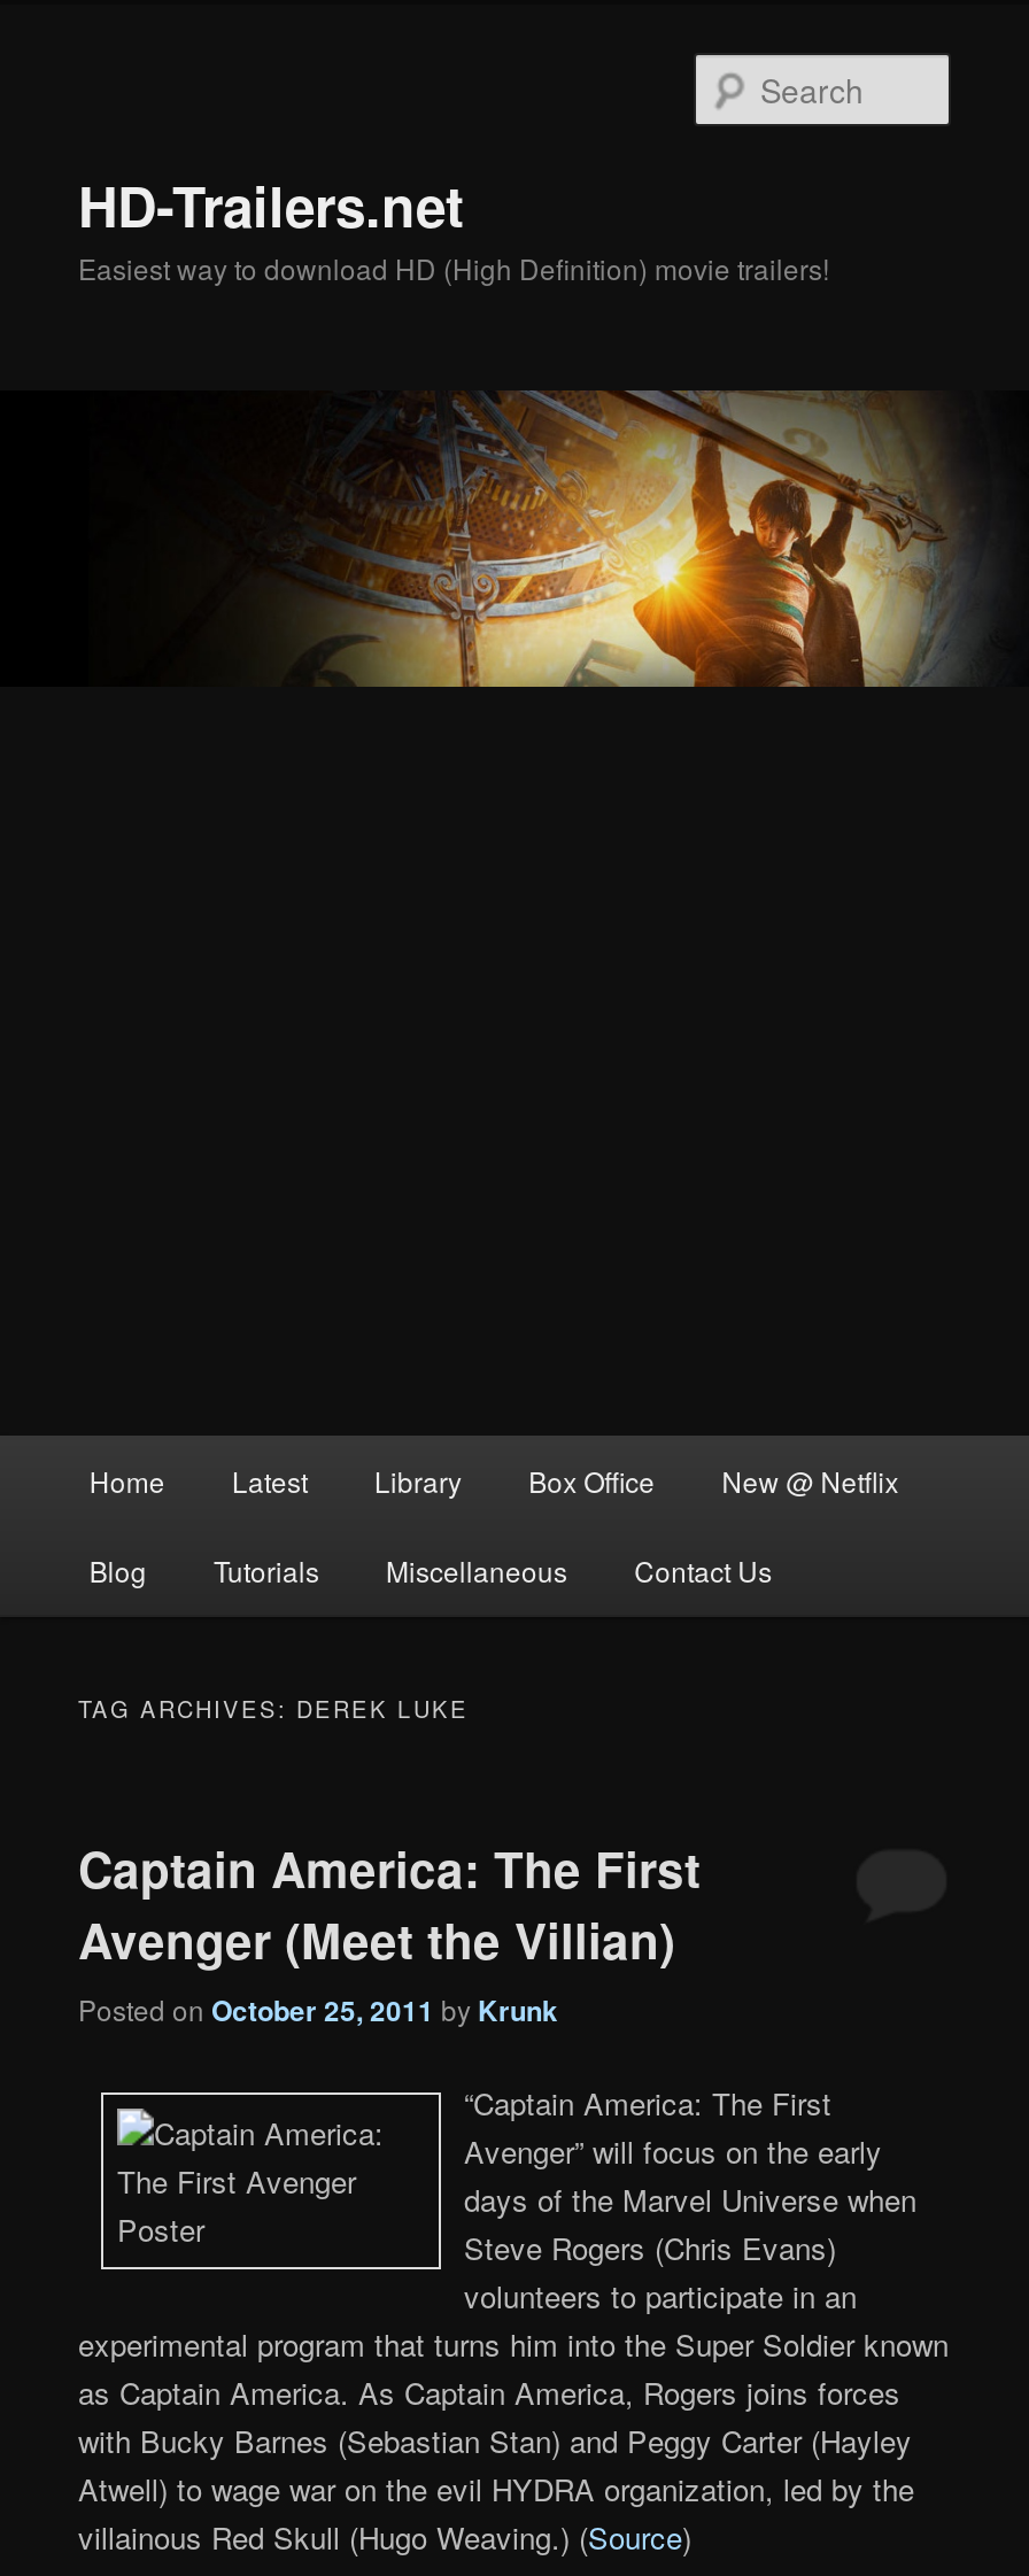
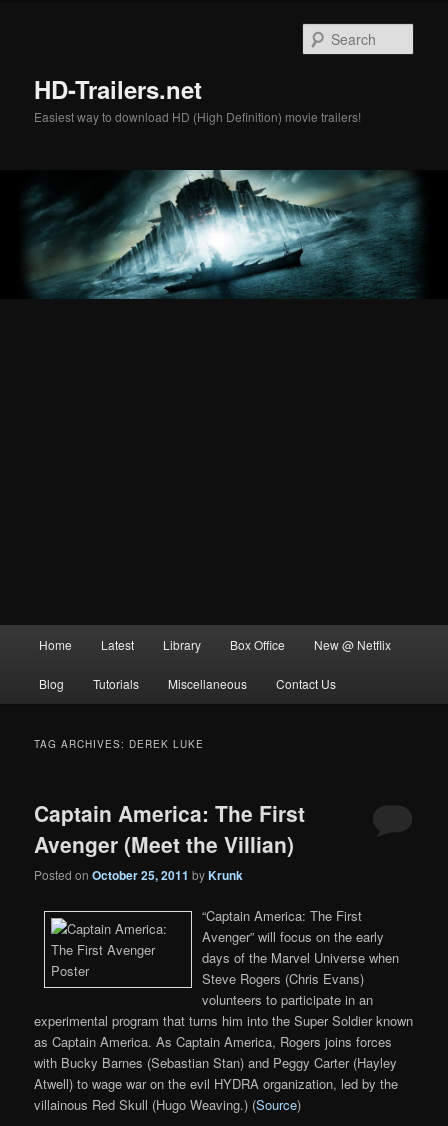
- [image]
+ [image]
